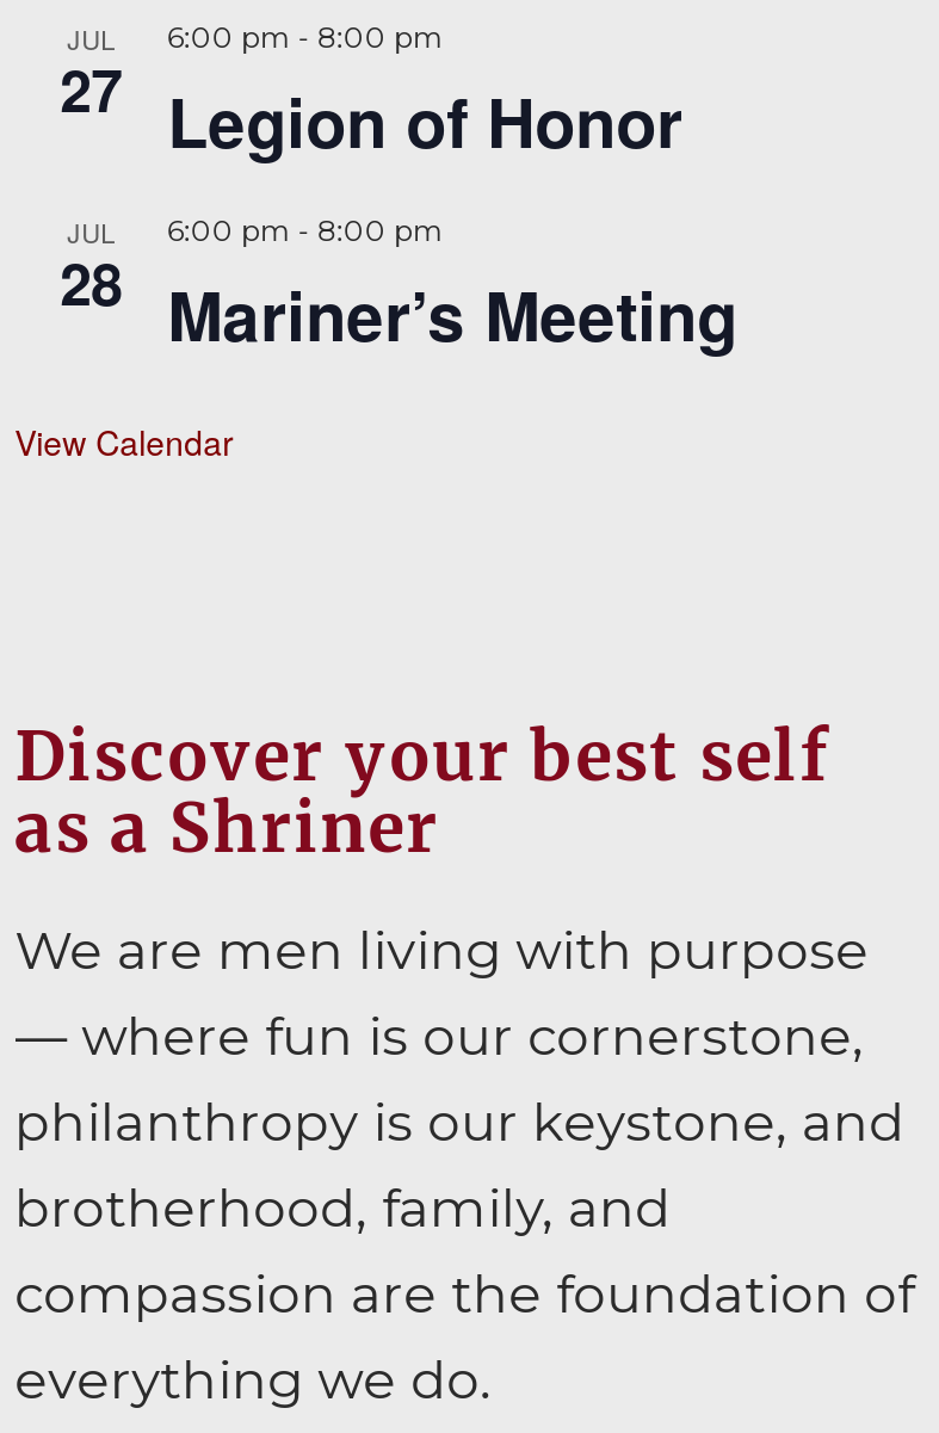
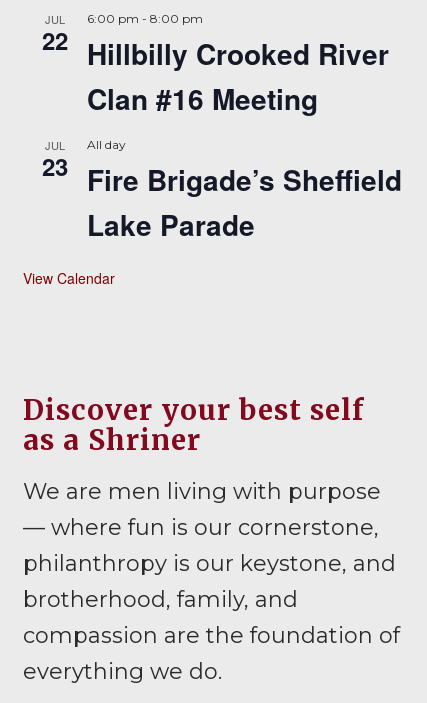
- 27
+ 22

- Legion of Honor
+ Hillbilly Crooked River
+ Clan #16 Meeting

- 6:00 pm - 8:00 pm
- Mariner’s Meeting
+ All day
+ Fire Brigade’s Sheffield
+ Lake Parade

- 28
+ 23
